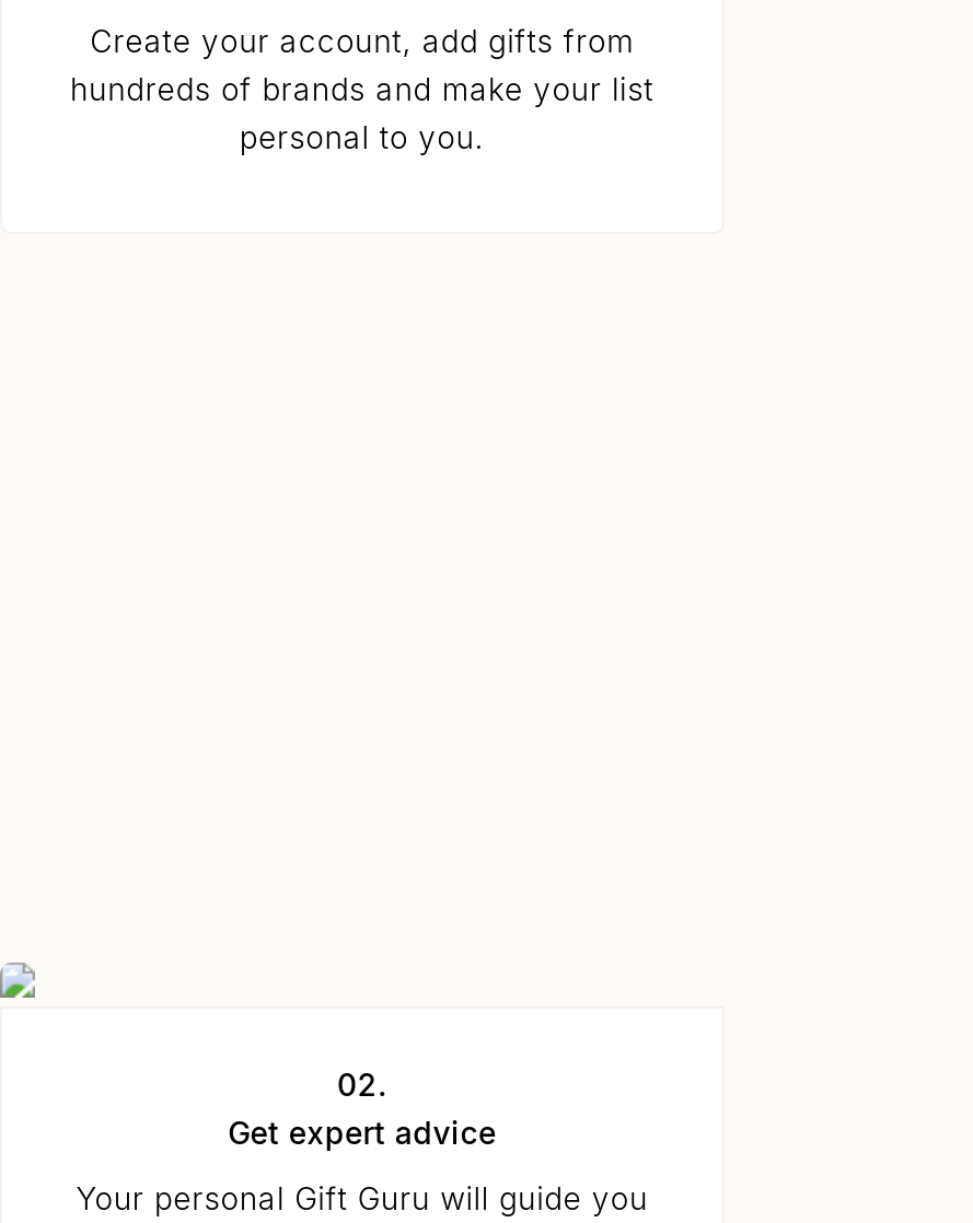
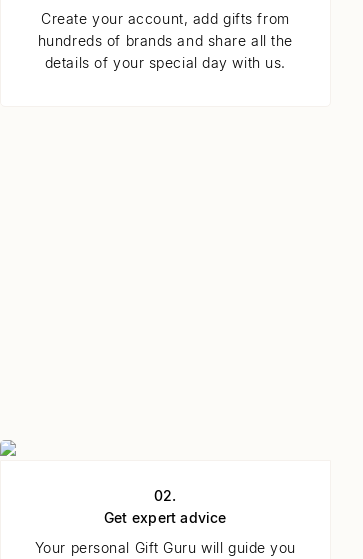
- hundreds of brands and make your list
- personal to you.
+ hundreds of brands and share all the
+ details of your special day with us.
